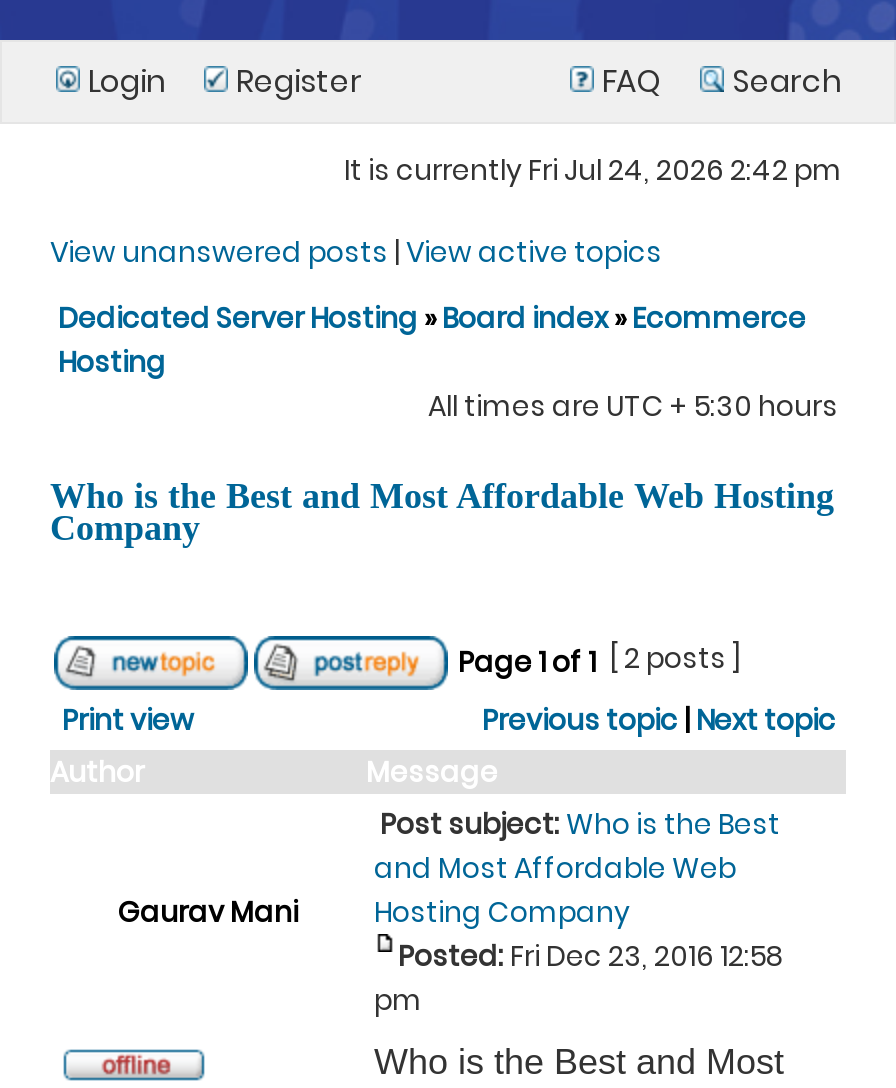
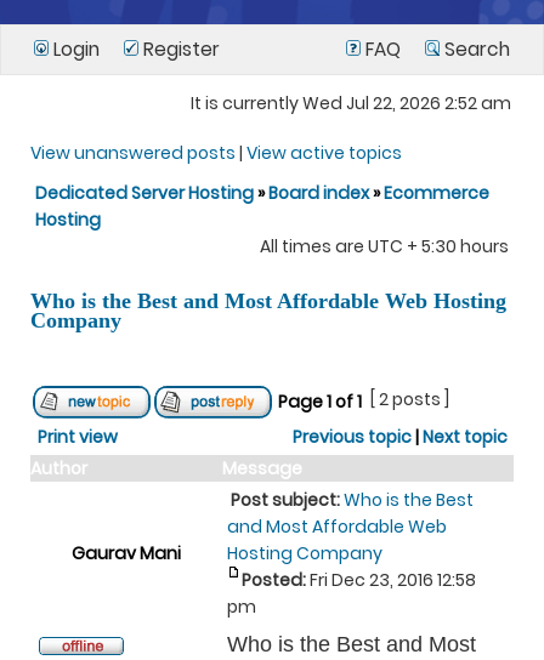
- It is currently Fri Jul 24, 2026 2:42 pm
+ It is currently Wed Jul 22, 2026 2:52 am
